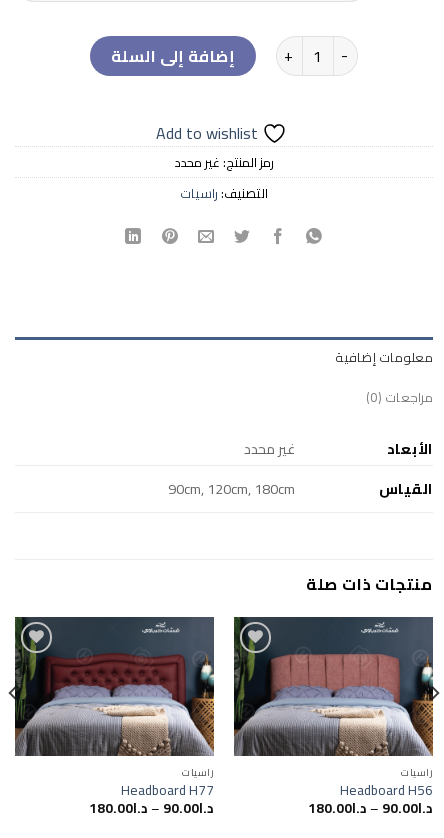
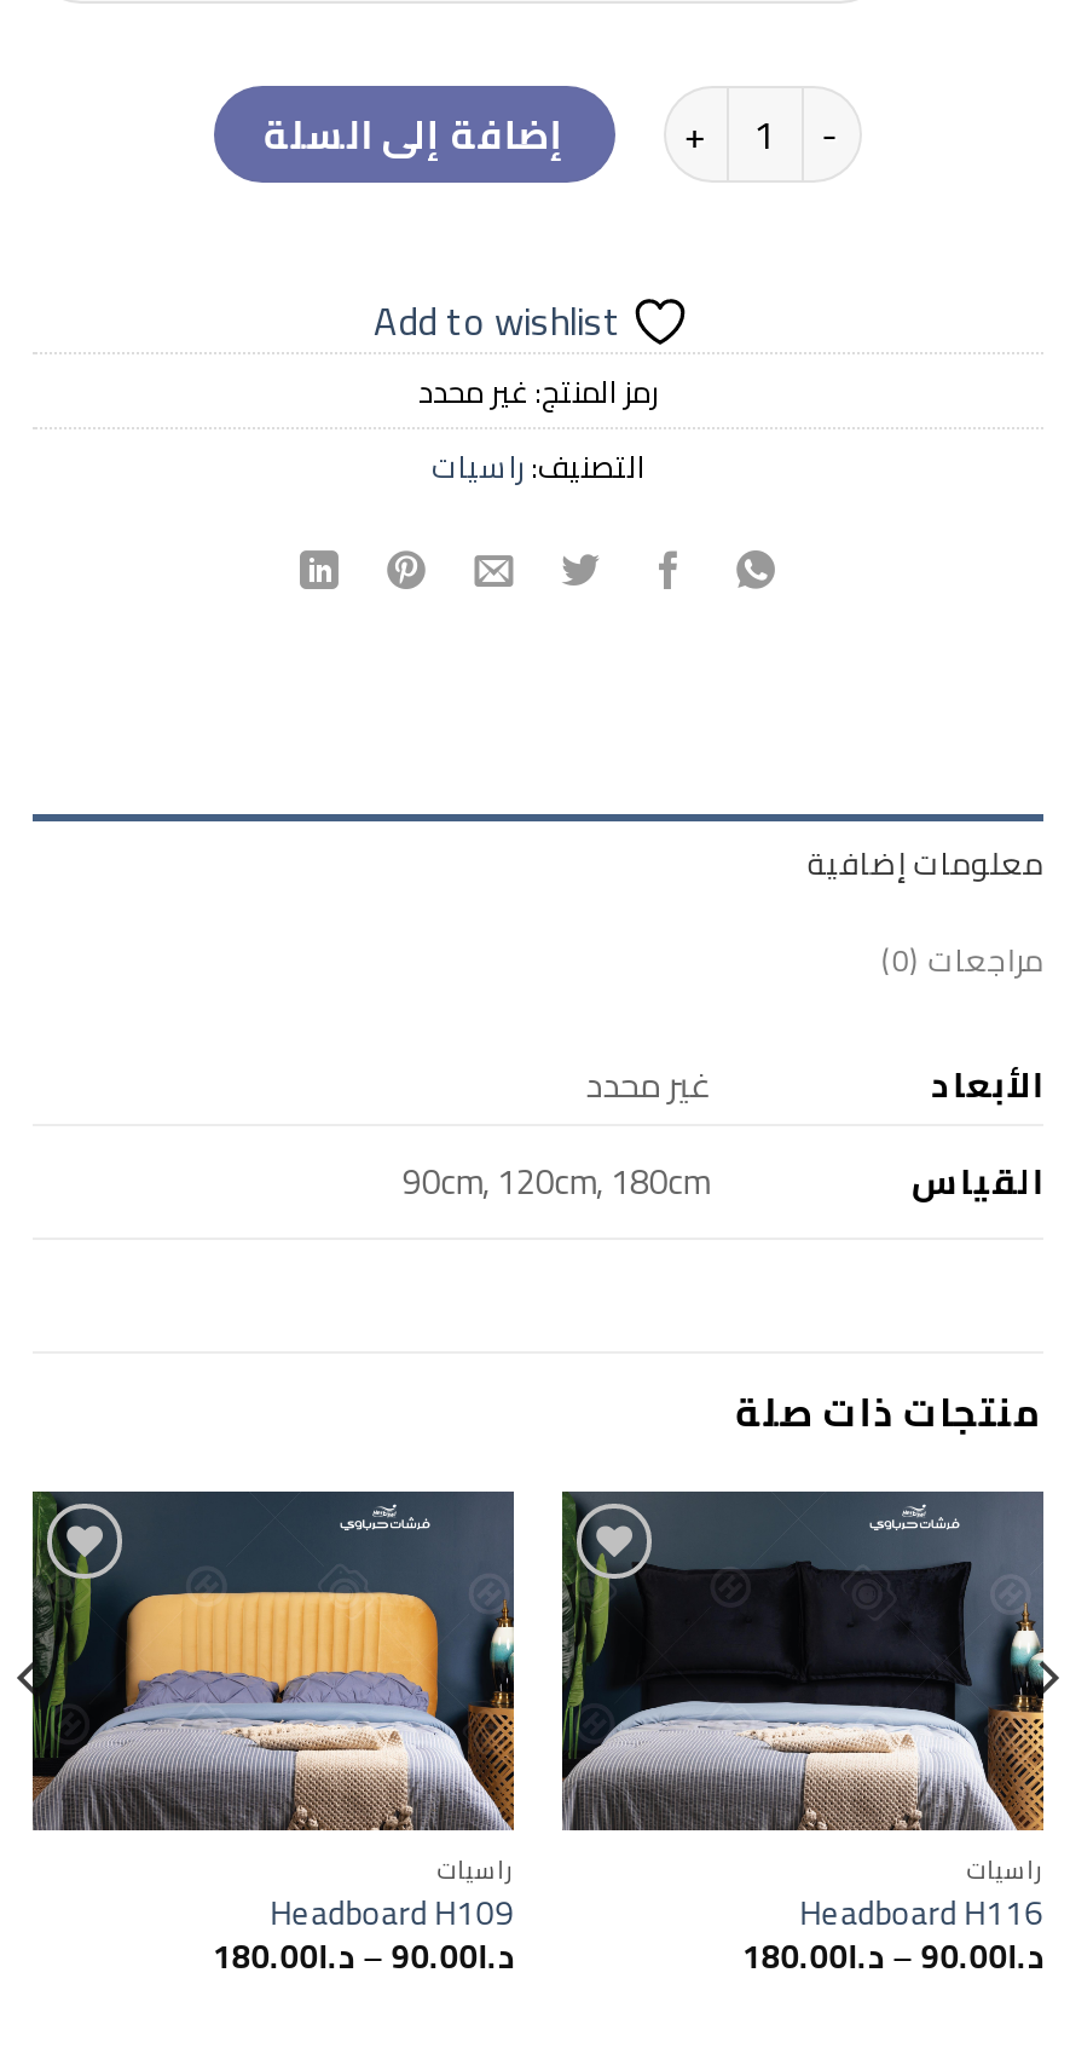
- [image]
- Headboard H77
+ [image]
+ Headboard H109

- [image]
- Headboard H56
+ [image]
+ Headboard H116
